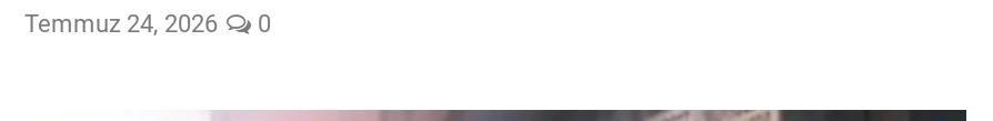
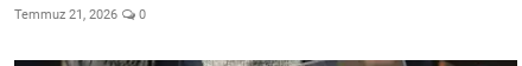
- Temmuz 24, 2026 0
+ Temmuz 21, 2026 0
